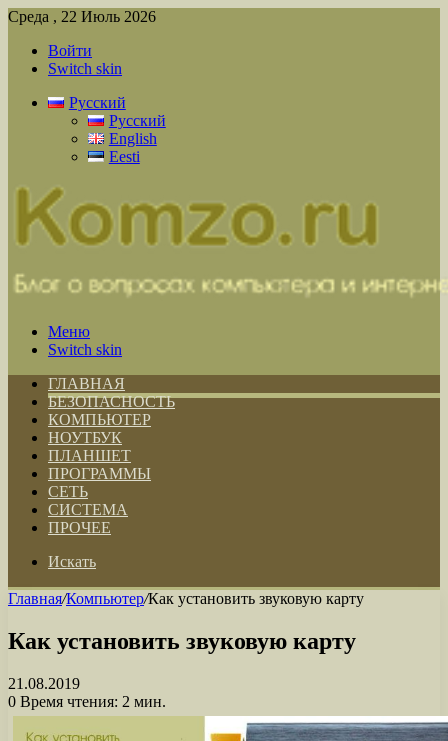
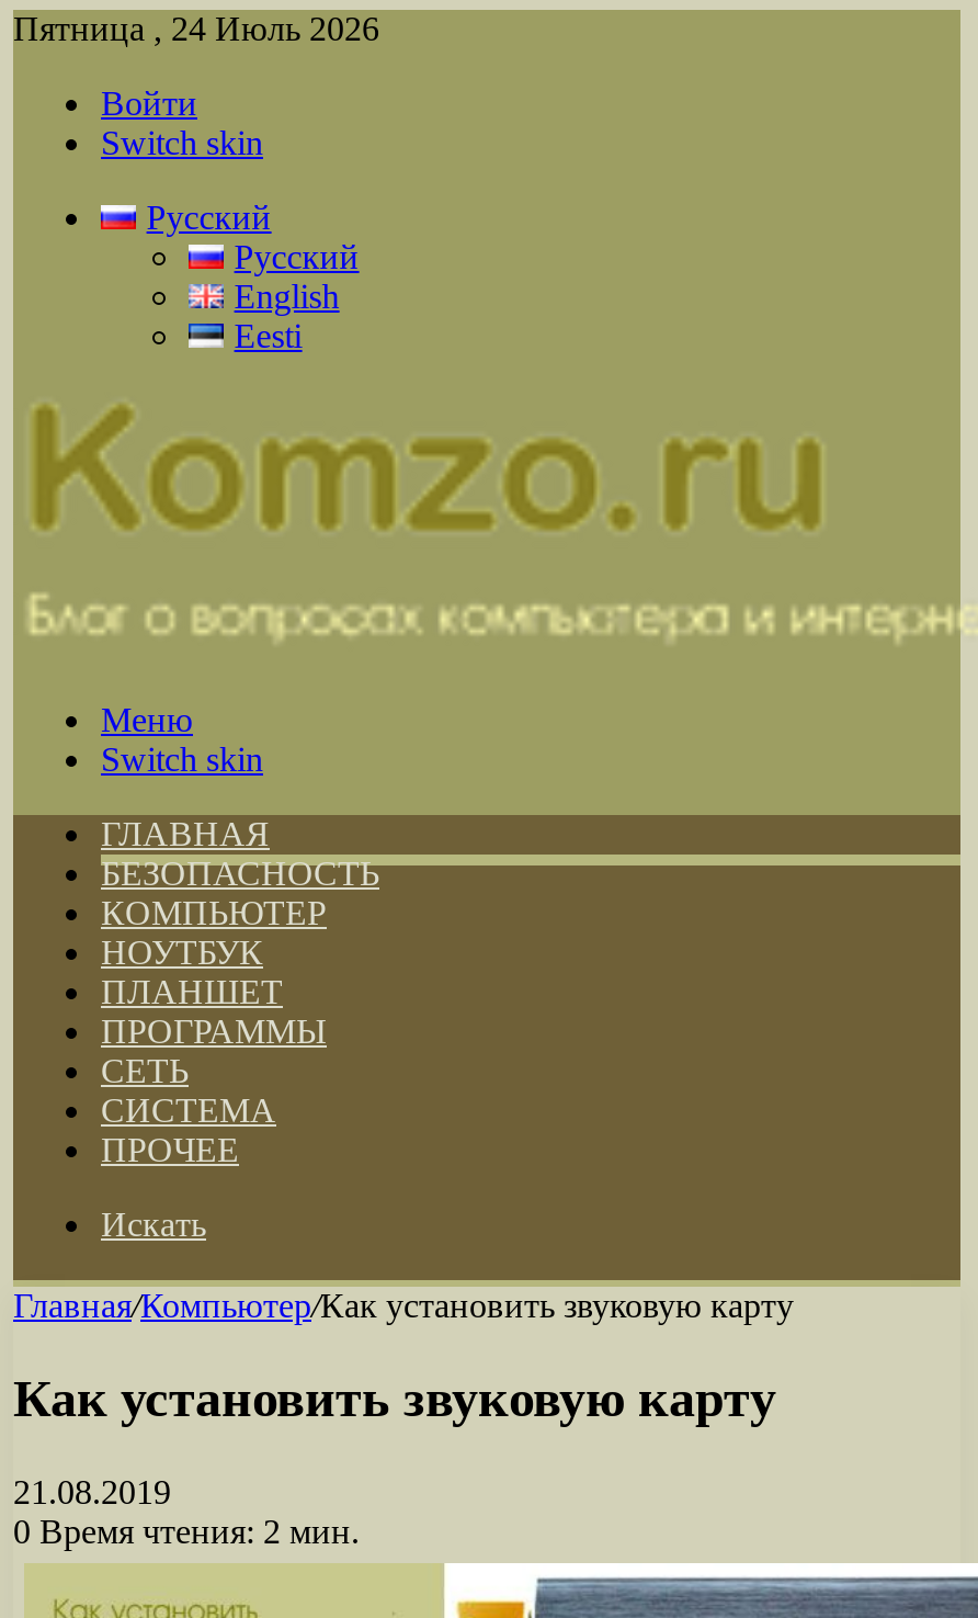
- Среда , 22 Июль 2026
+ Пятница , 24 Июль 2026
